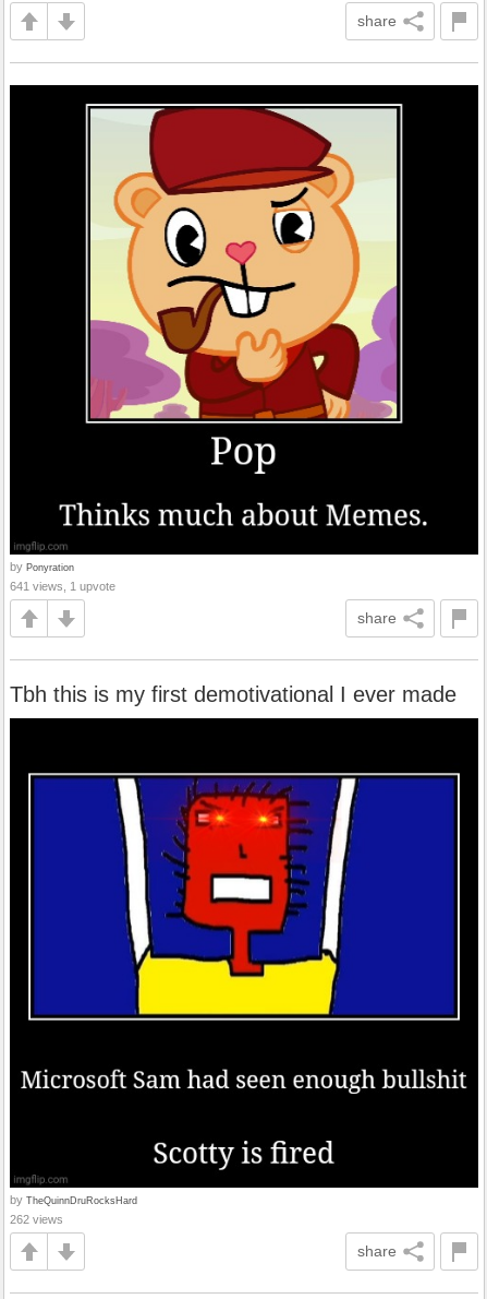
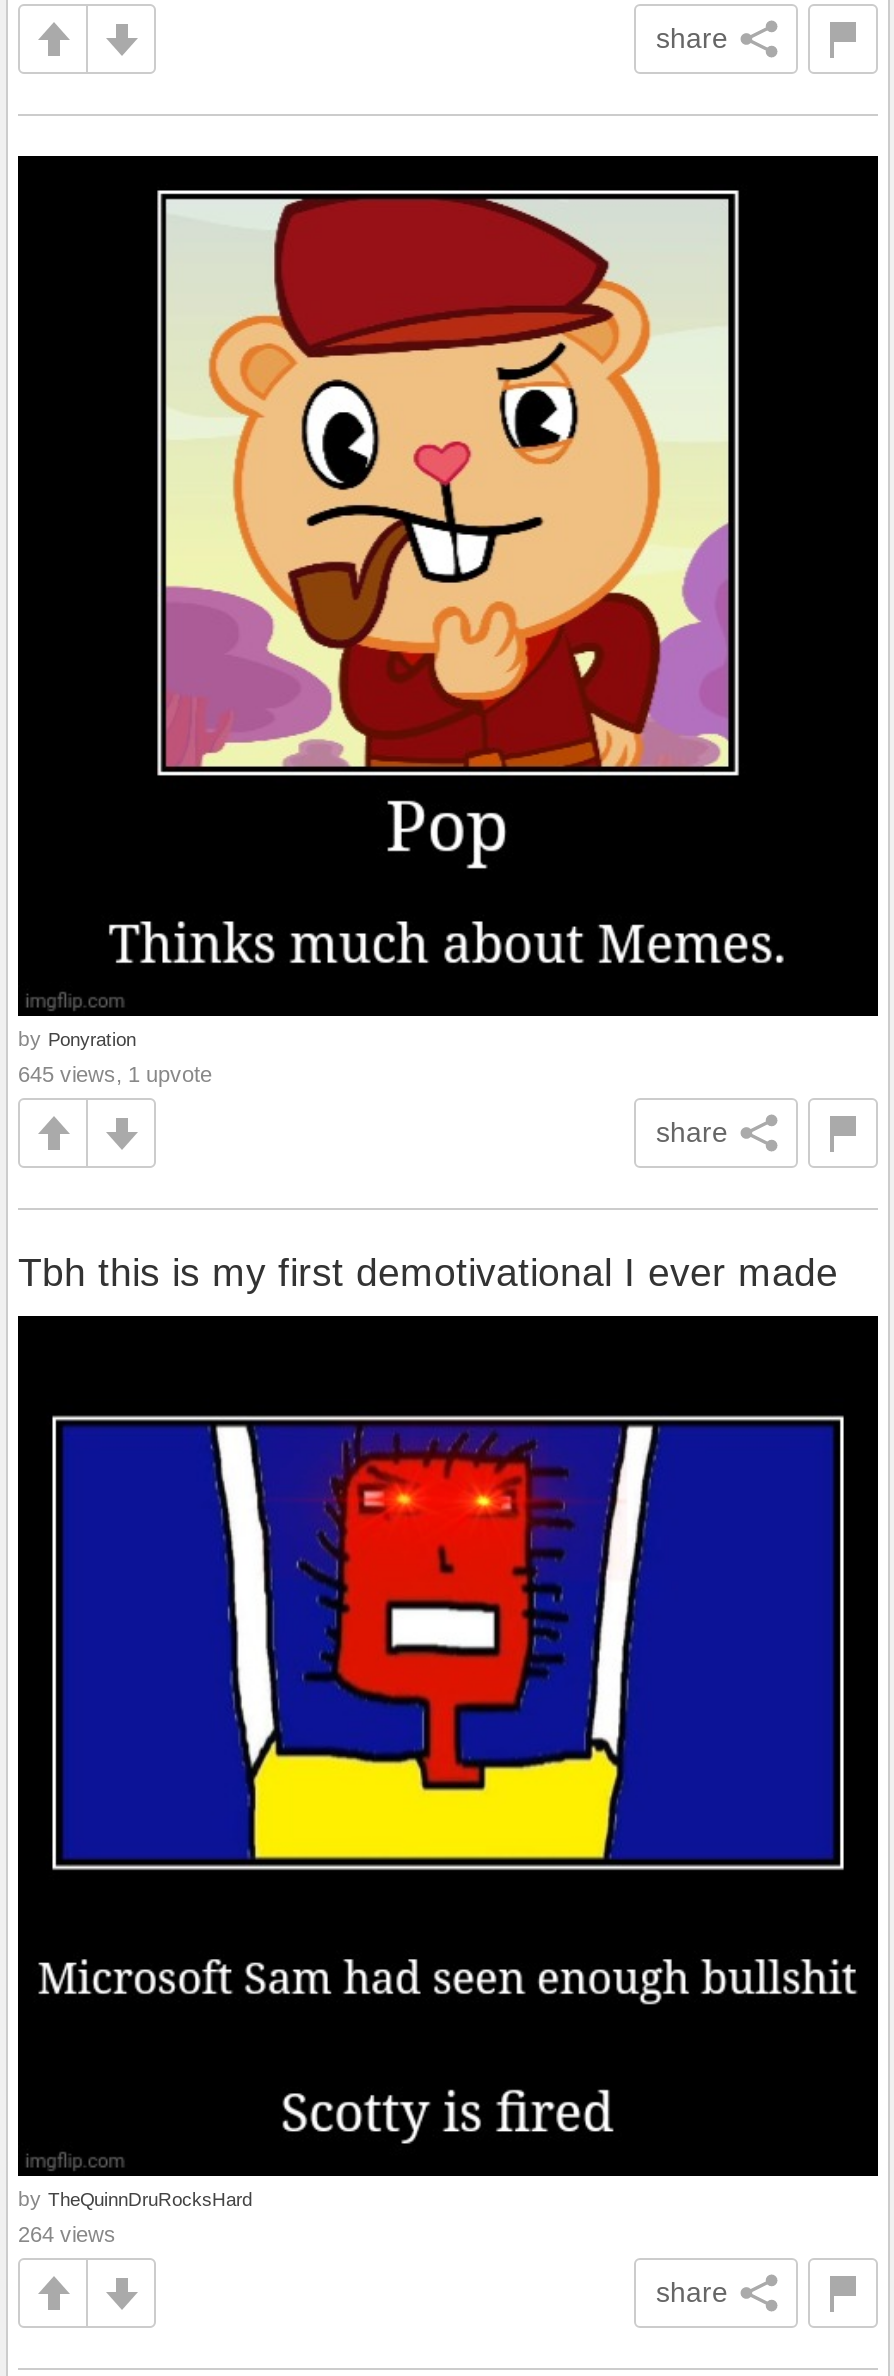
- 641 views, 1 upvote
+ 645 views, 1 upvote

- 262 views
+ 264 views
